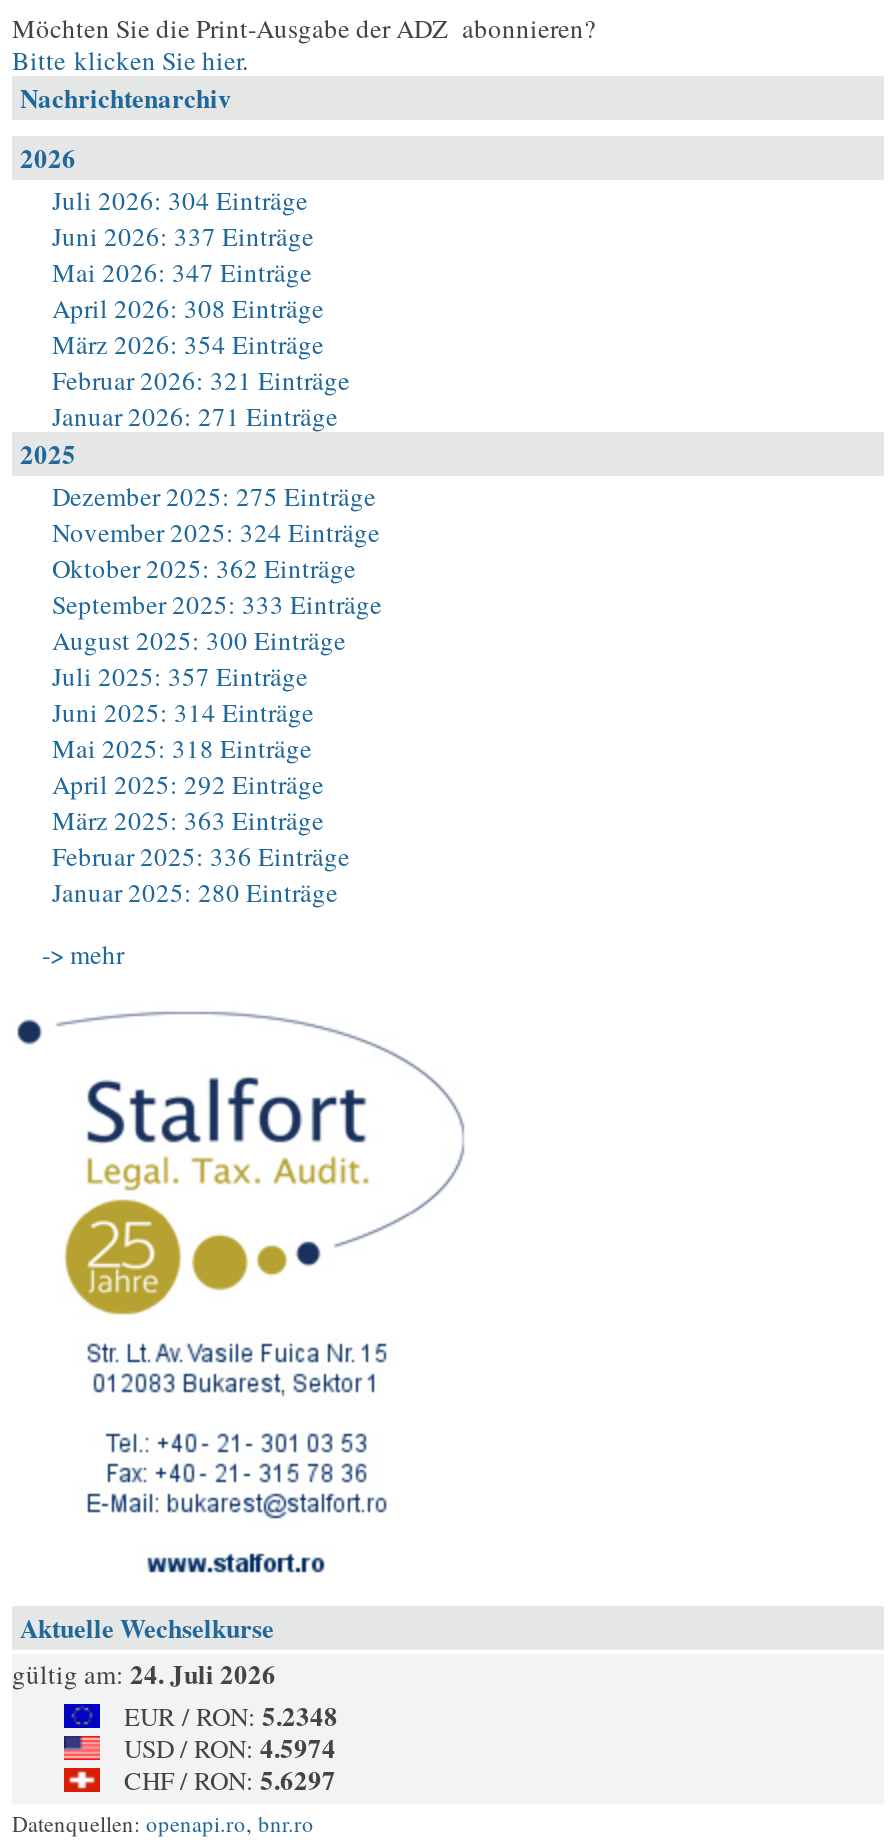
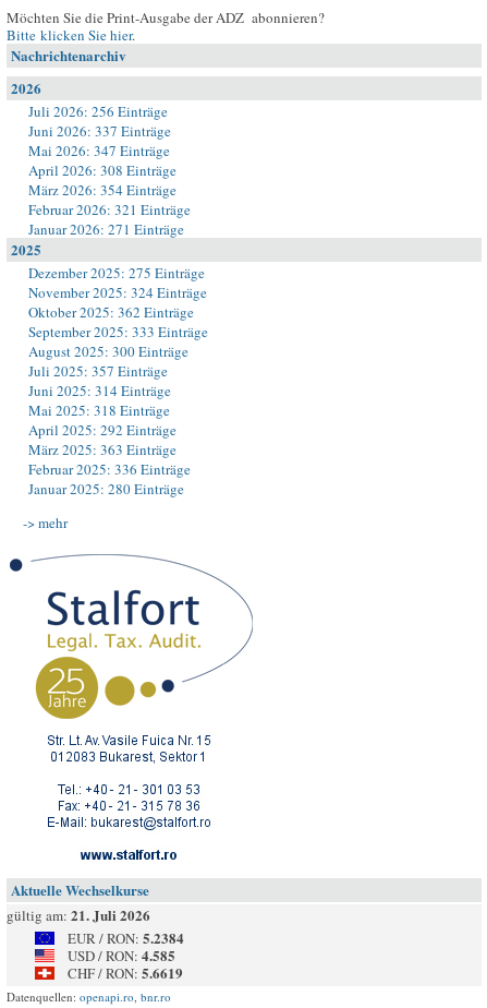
- Juli 2026: 304 Einträge
+ Juli 2026: 256 Einträge

- gültig am: 24. Juli 2026
+ gültig am: 21. Juli 2026

- EUR / RON: 5.2348
+ EUR / RON: 5.2384

- USD / RON: 4.5974
+ USD / RON: 4.585

- CHF / RON: 5.6297
+ CHF / RON: 5.6619
